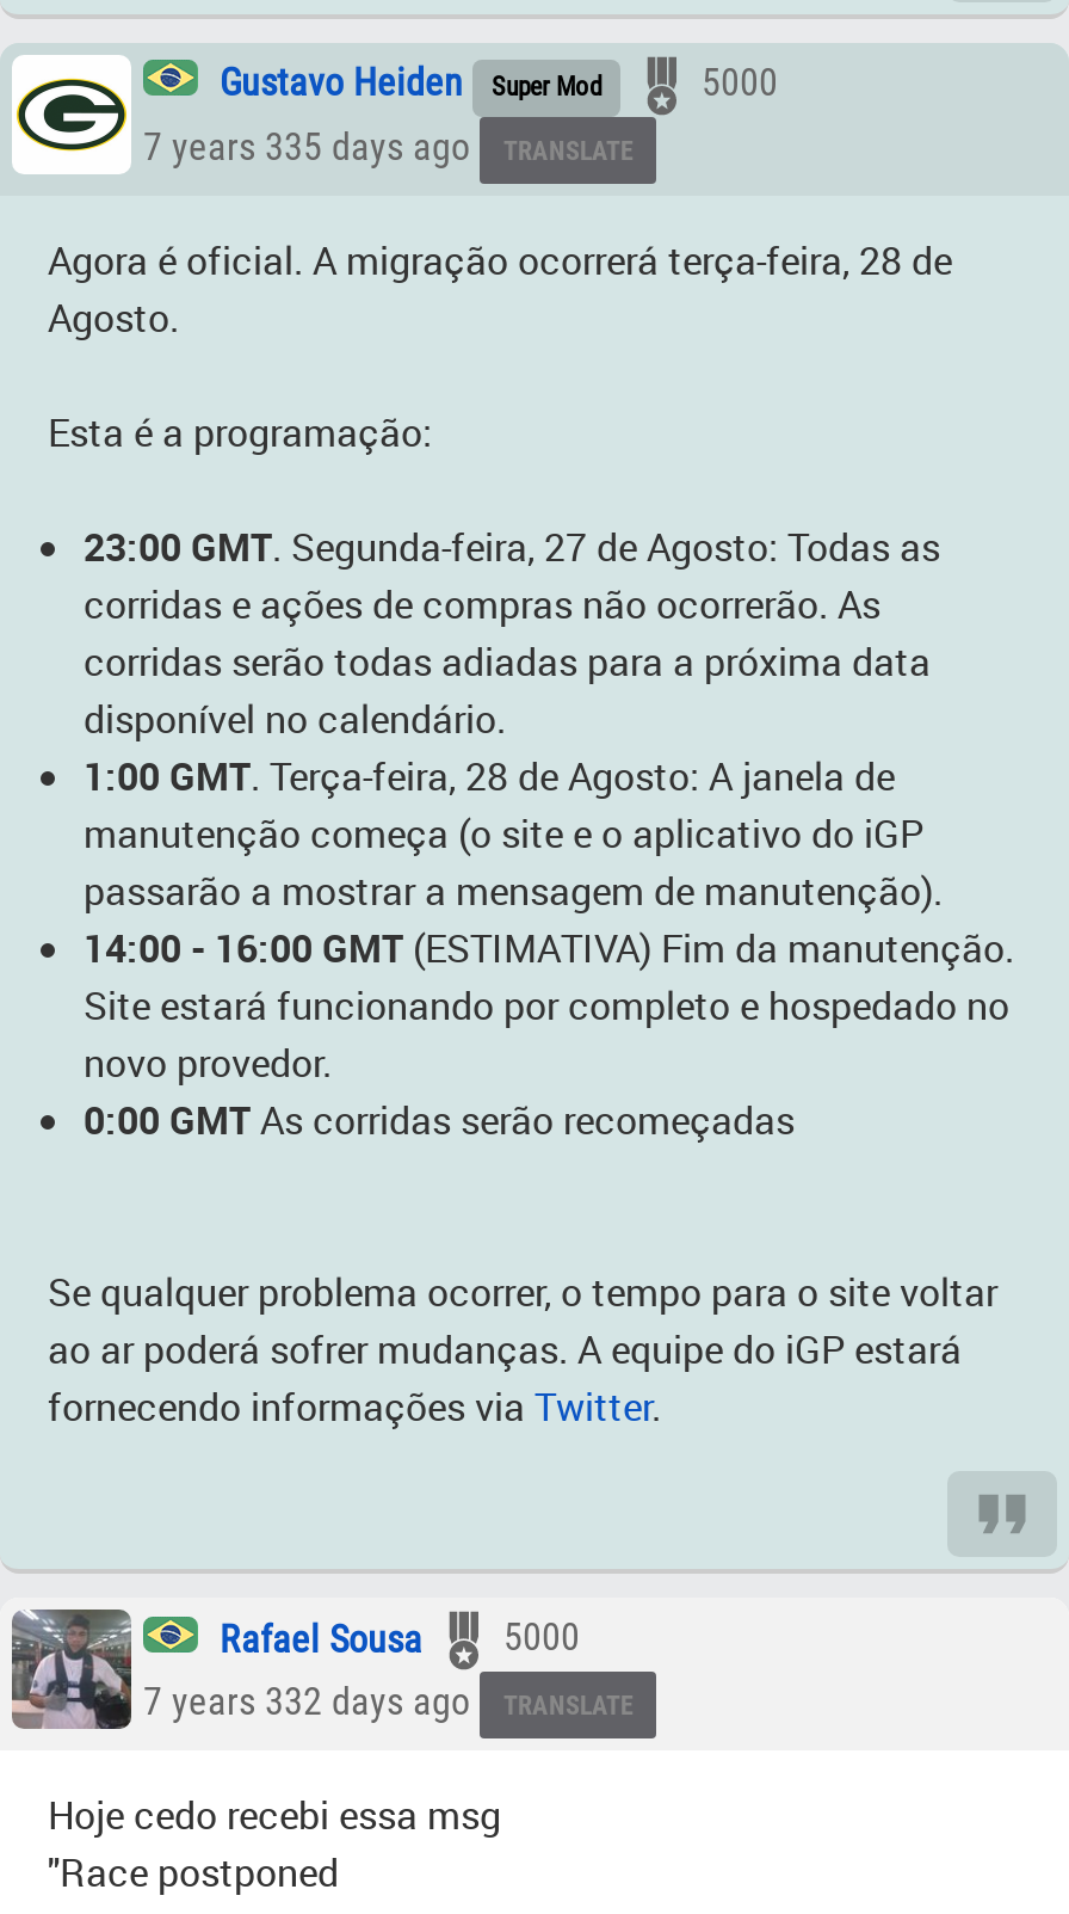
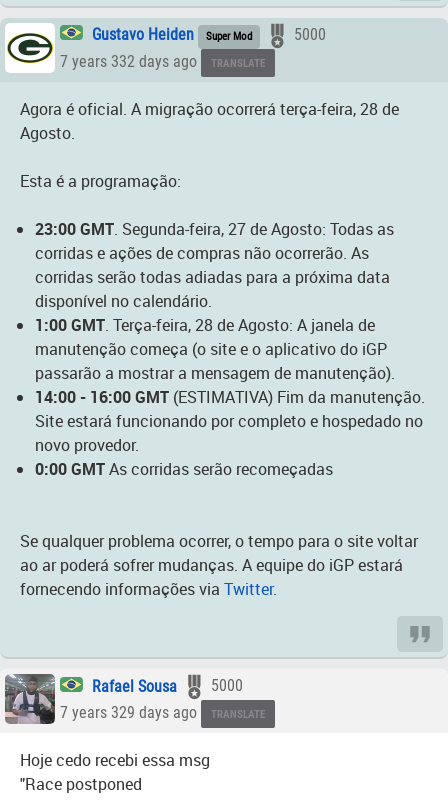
- 7 years 335 days ago

+ 7 years 329 days ago

moved up: 7 years 332 days ago
